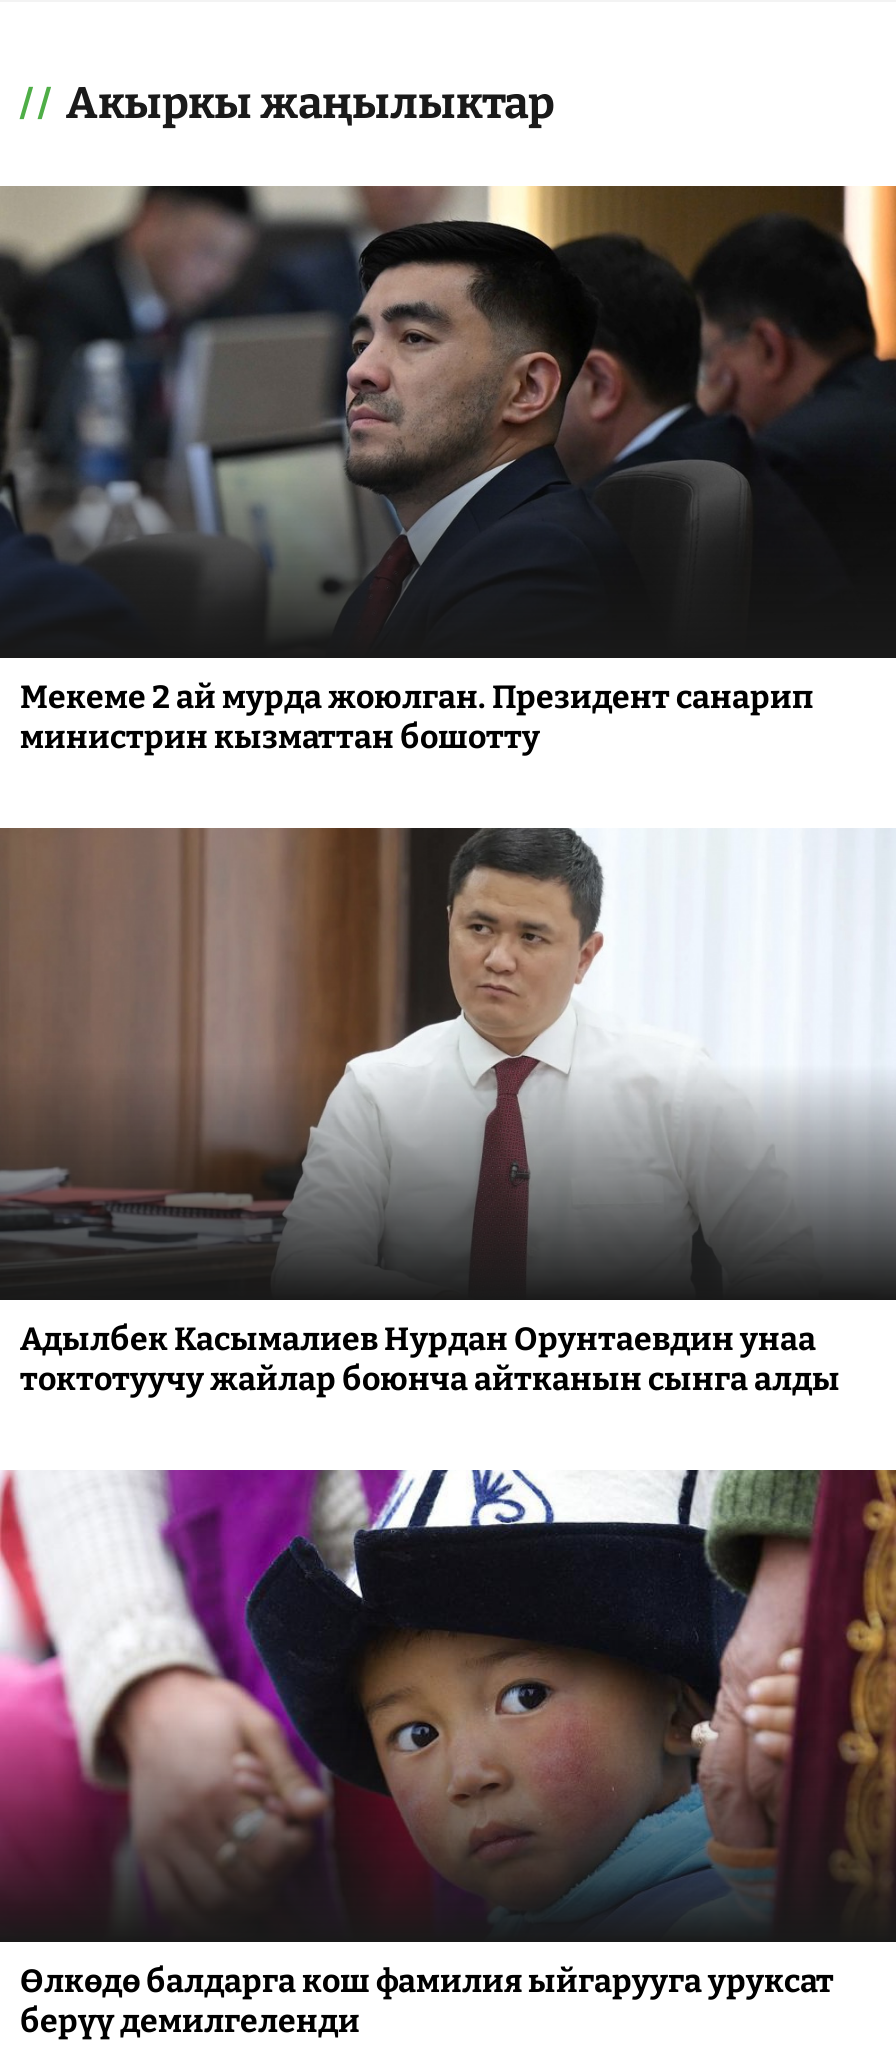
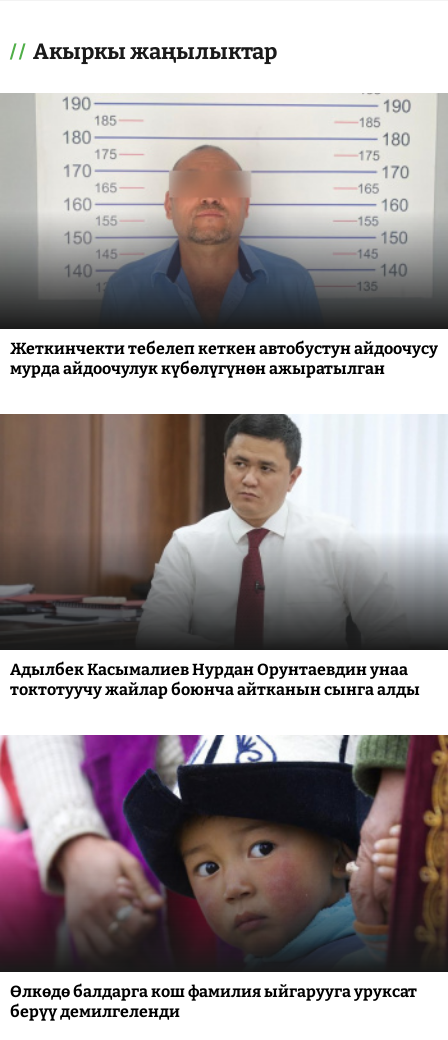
- [image]
- Мекеме 2 ай мурда жоюлган. Президент санарип
- министрин кызматтан бошотту
+ [image]
+ Жеткинчекти тебелеп кеткен автобустун айдоочусу
+ мурда айдоочулук күбөлүгүнөн ажыратылган
